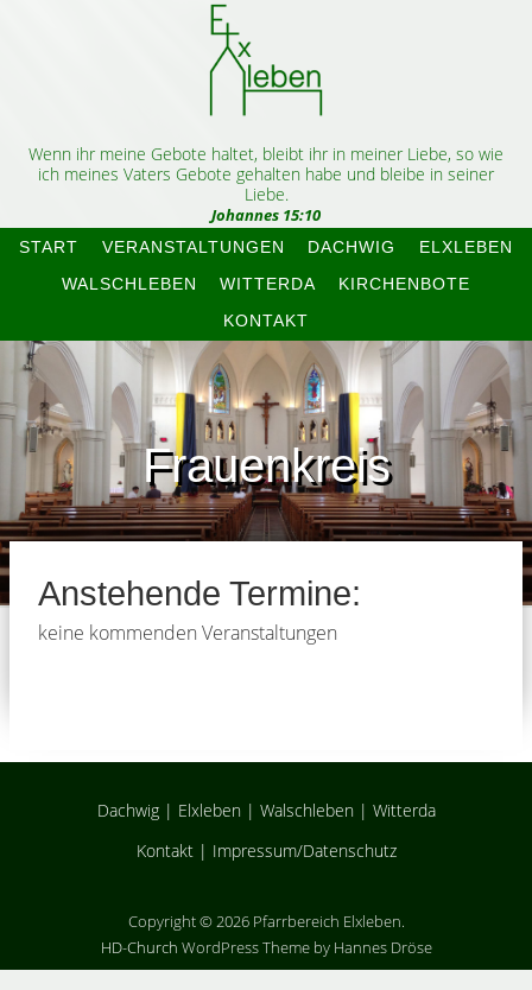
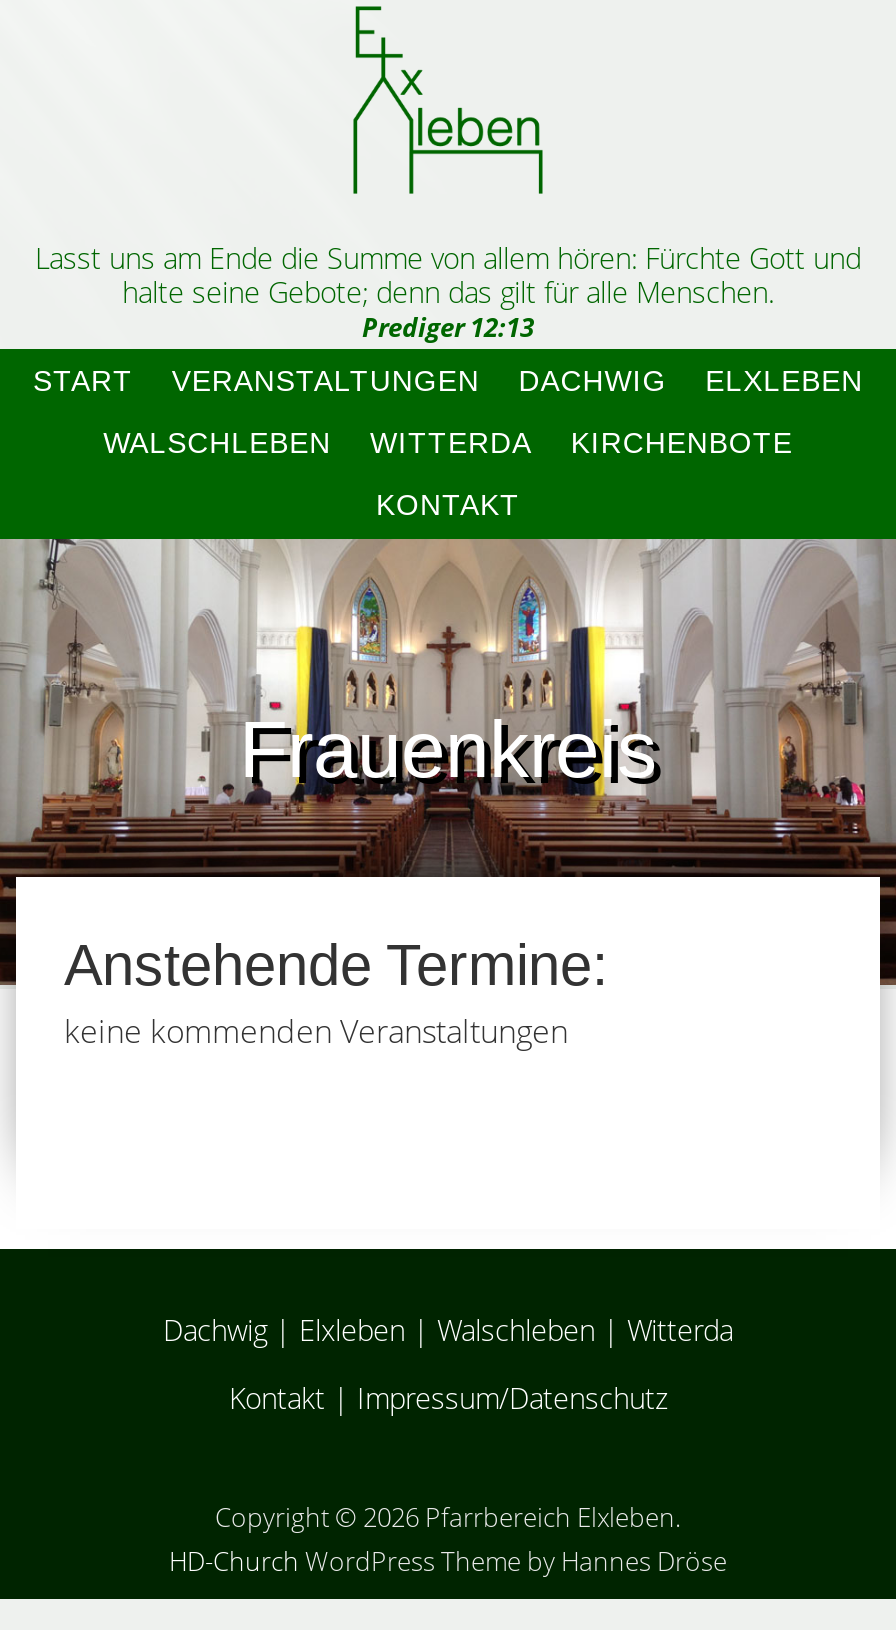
- Wenn ihr meine Gebote haltet, bleibt ihr in meiner Liebe, so wie
- ich meines Vaters Gebote gehalten habe und bleibe in seiner
- Liebe.
- Johannes 15:10
+ Lasst uns am Ende die Summe von allem hören: Fürchte Gott und
+ halte seine Gebote; denn das gilt für alle Menschen.
+ Prediger 12:13
